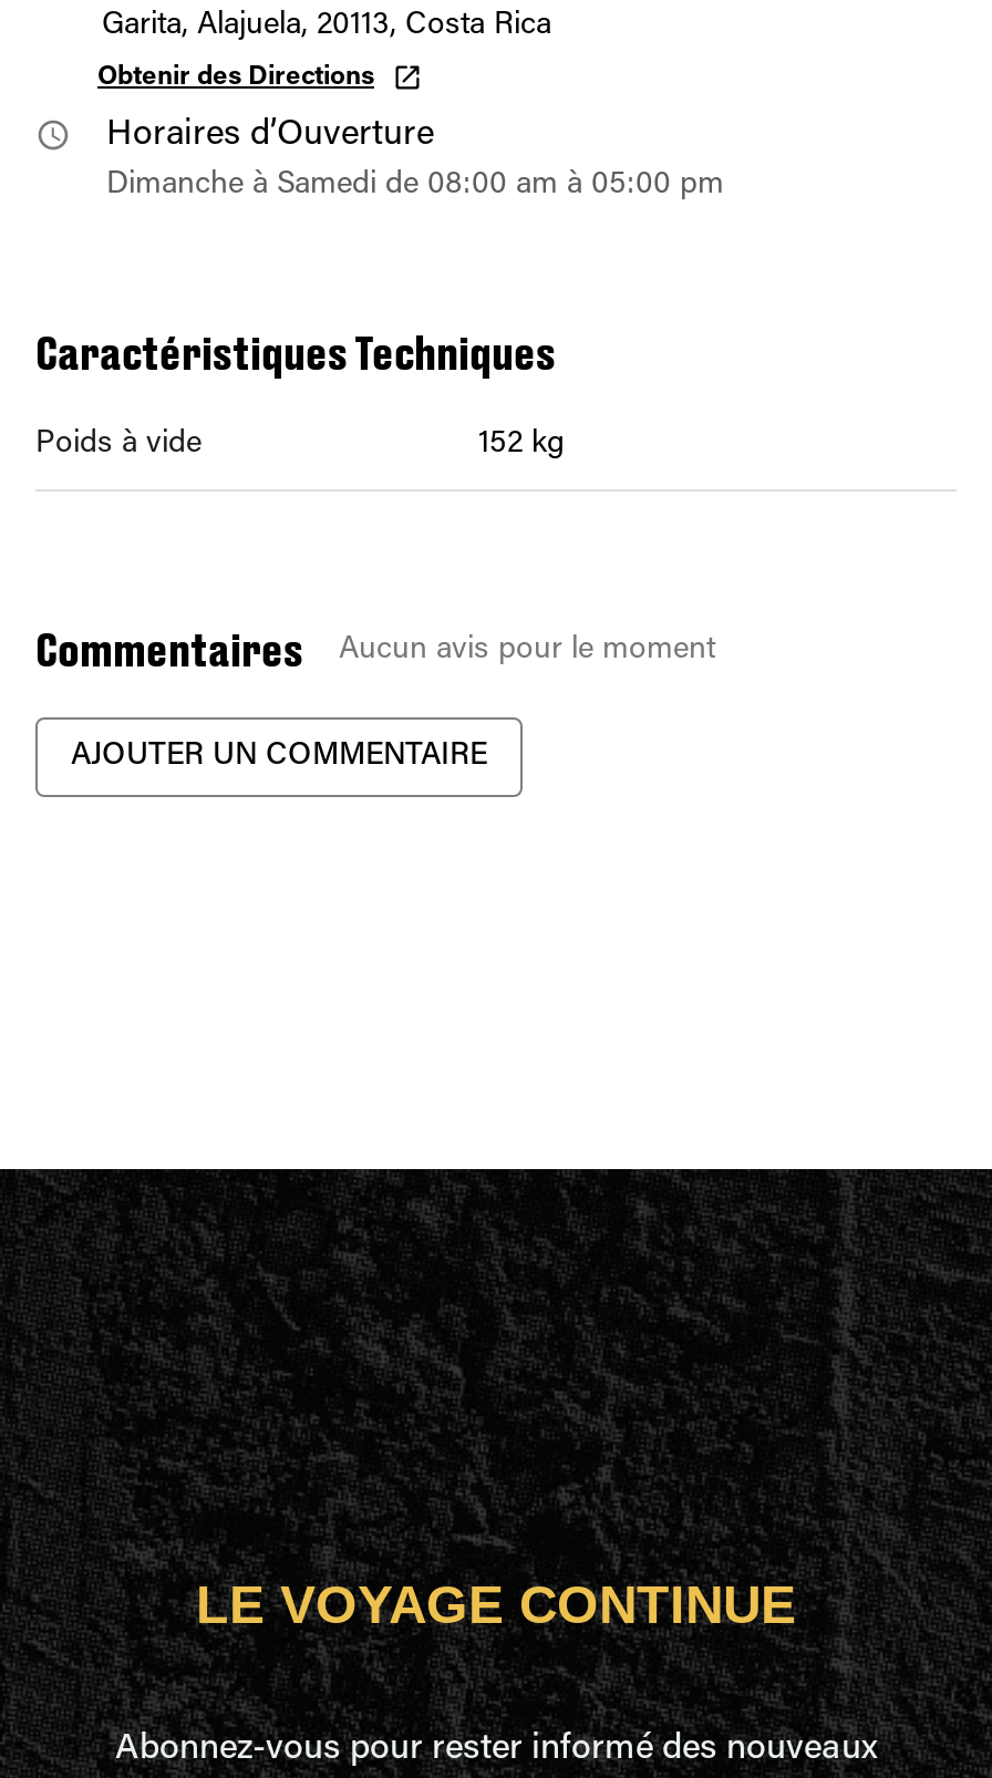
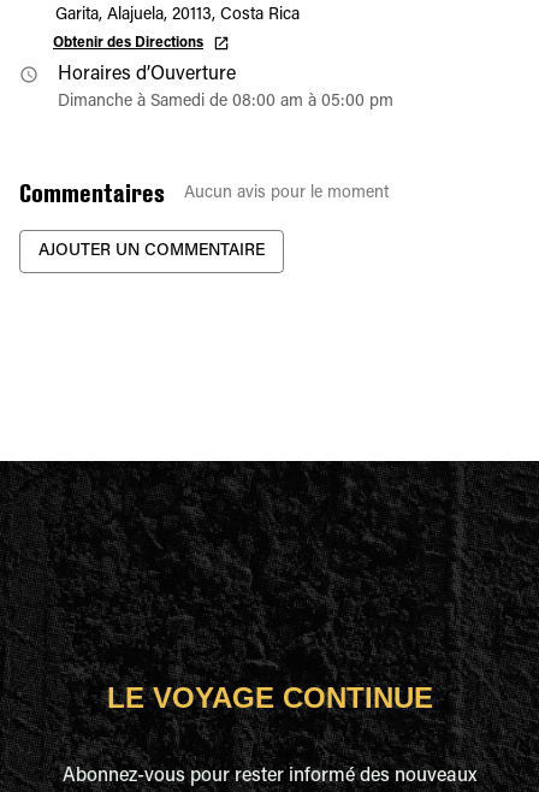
- Caractéristiques Techniques
- Poids à vide
- 152 kg
